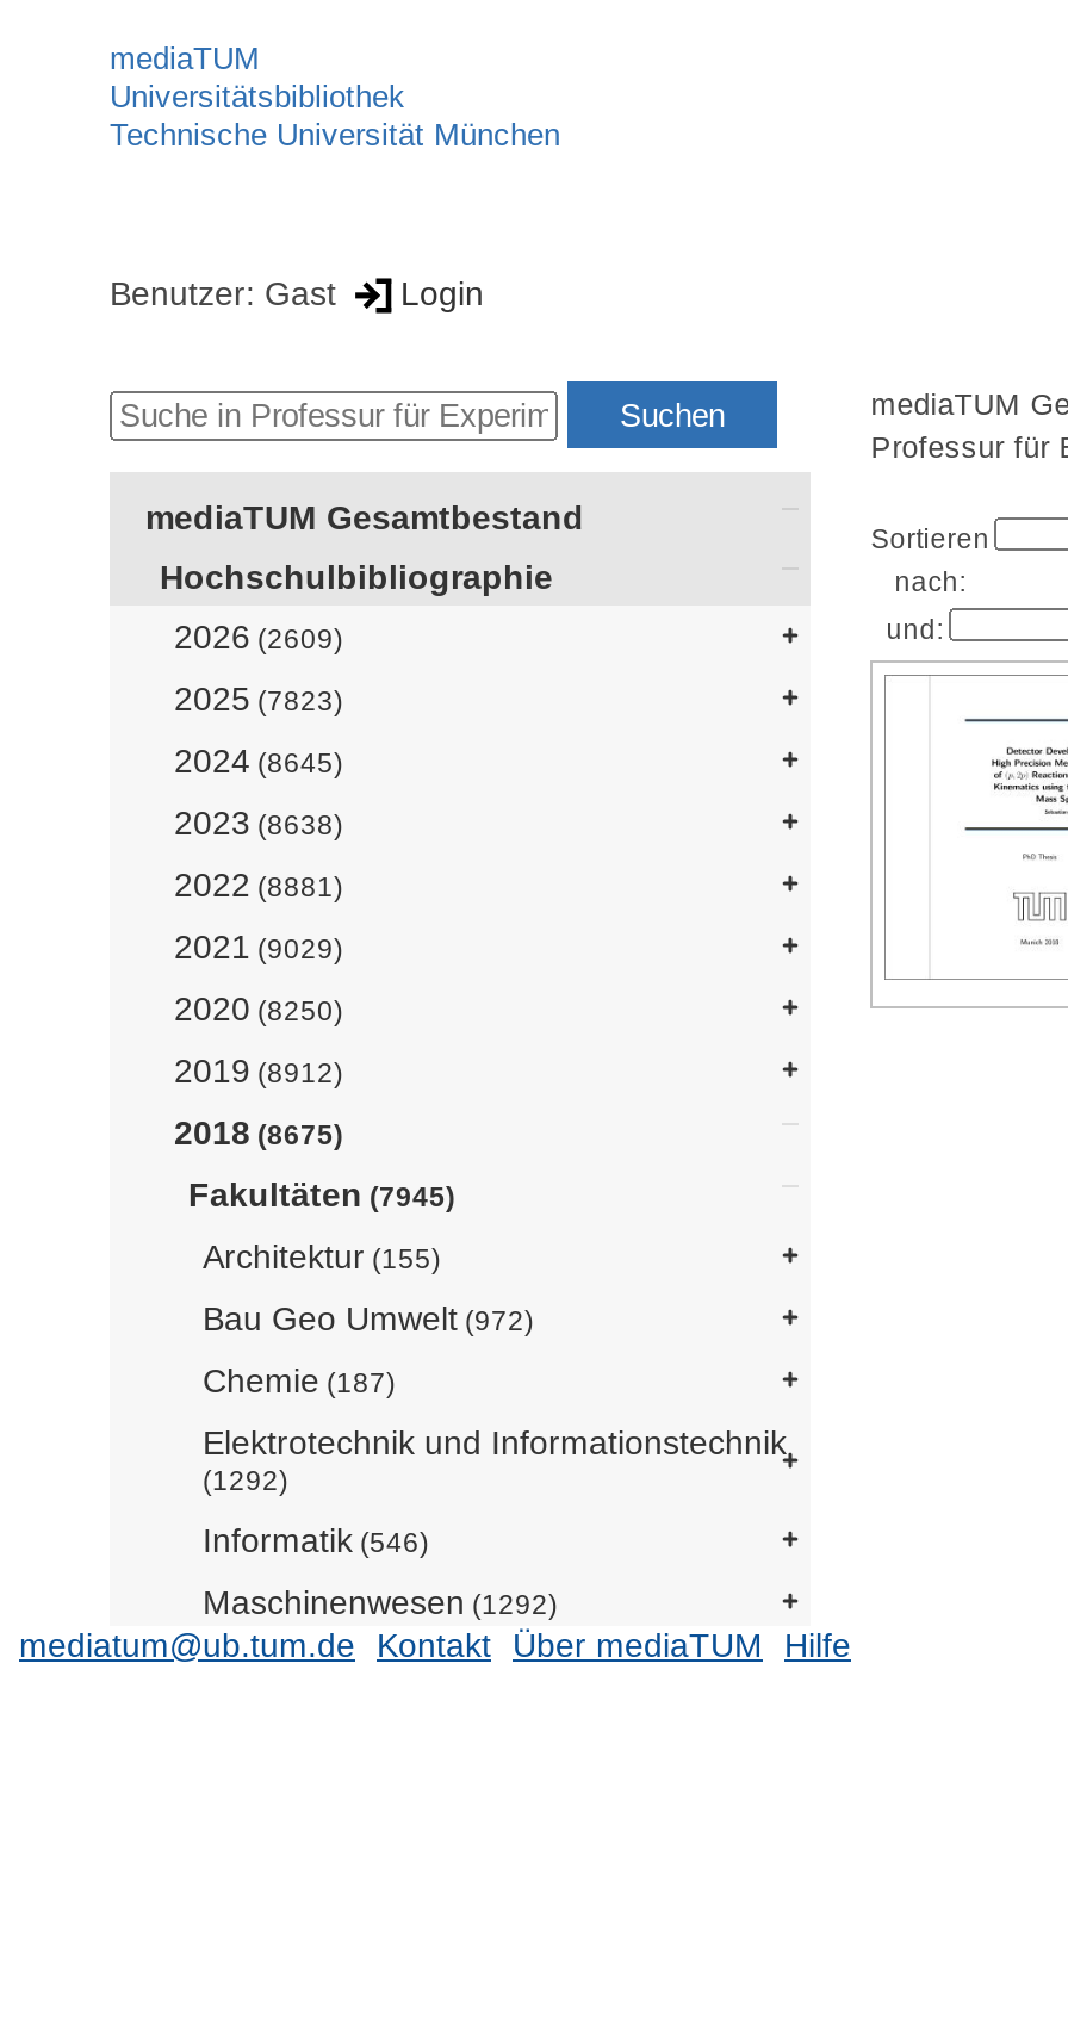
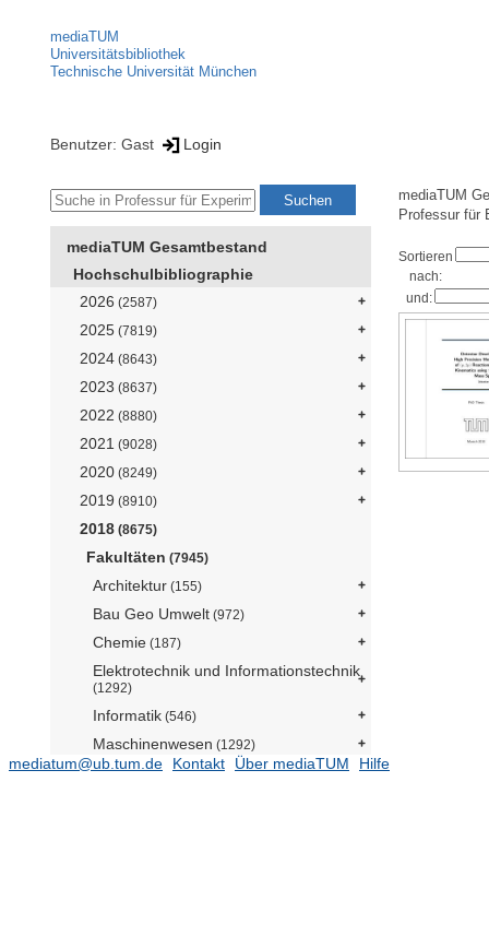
- 2026 (2609)
+ 2026 (2587)

- 2025 (7823)
+ 2025 (7819)

- 2024 (8645)
+ 2024 (8643)

- 2023 (8638)
+ 2023 (8637)

- 2022 (8881)
+ 2022 (8880)

- 2021 (9029)
+ 2021 (9028)

- 2020 (8250)
+ 2020 (8249)

- 2019 (8912)
+ 2019 (8910)
